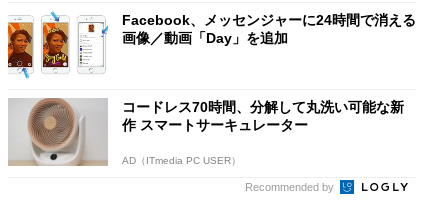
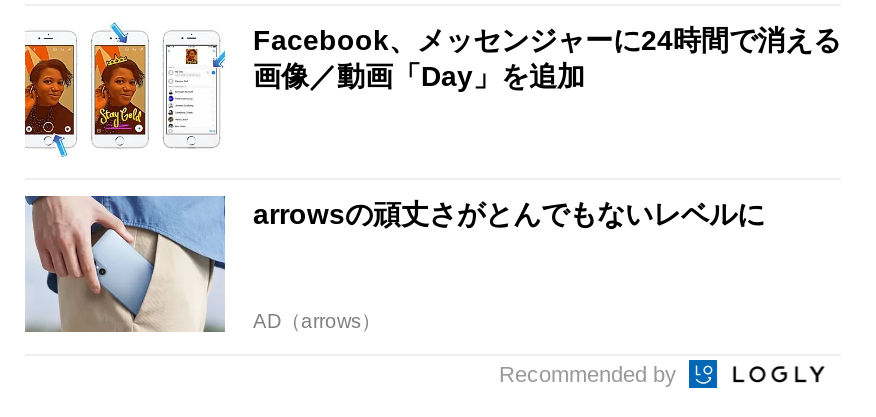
- [image]
- コードレス70時間、分解して丸洗い可能な新
- 作 スマートサーキュレーター
+ [image]
+ arrowsの頑丈さがとんでもないレベルに

- AD（ITmedia PC USER）
+ AD（arrows）
